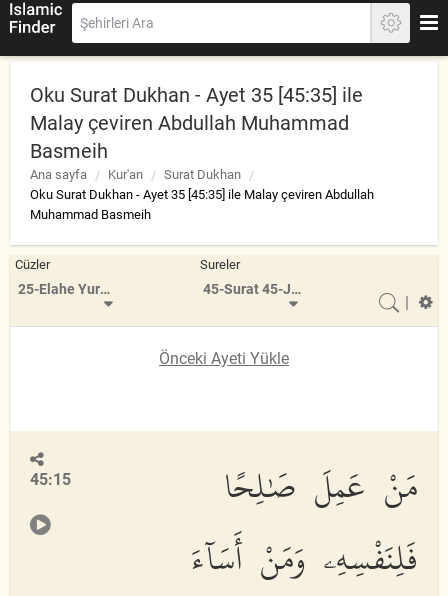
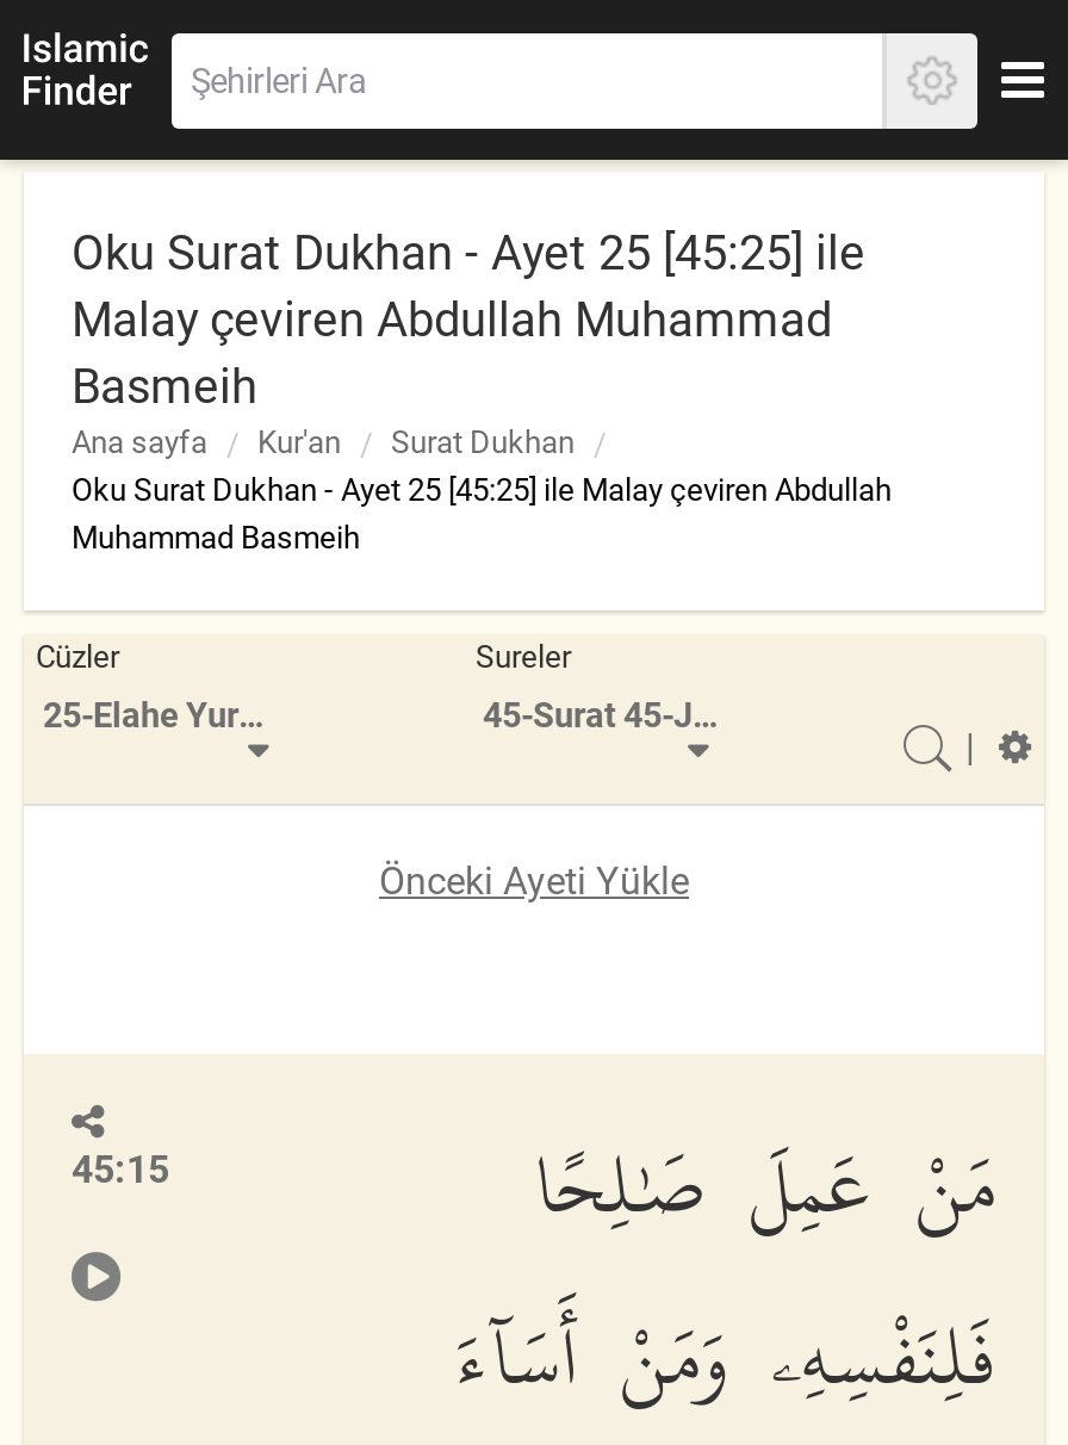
- Oku Surat Dukhan - Ayet 35 [45:35] ile
+ Oku Surat Dukhan - Ayet 25 [45:25] ile

- Oku Surat Dukhan - Ayet 35 [45:35] ile Malay çeviren Abdullah
+ Oku Surat Dukhan - Ayet 25 [45:25] ile Malay çeviren Abdullah
